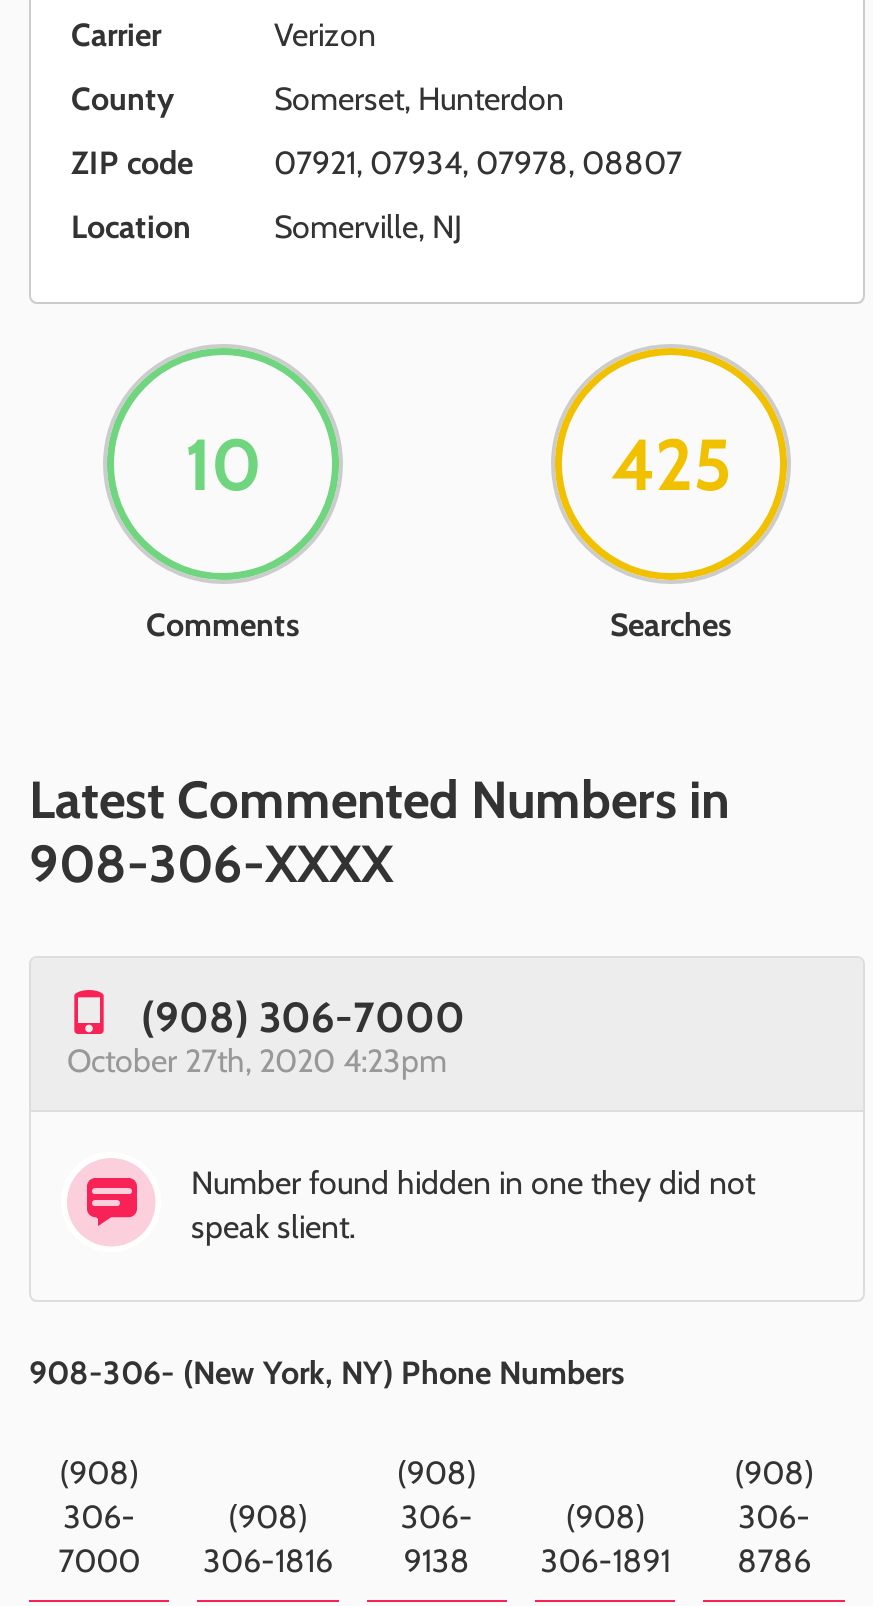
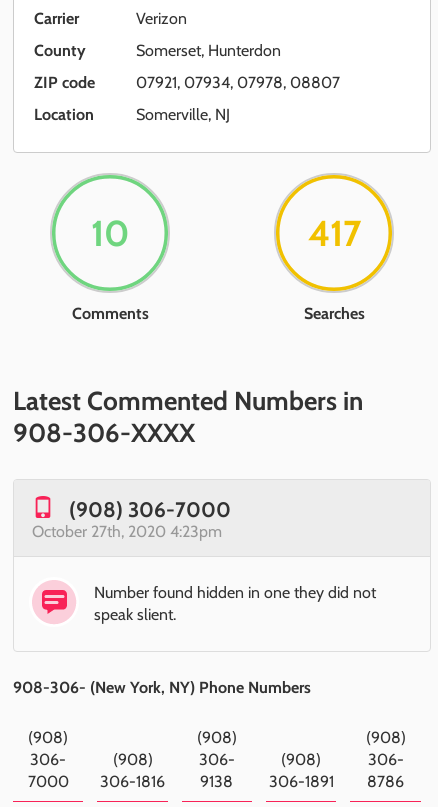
- 425
+ 417
